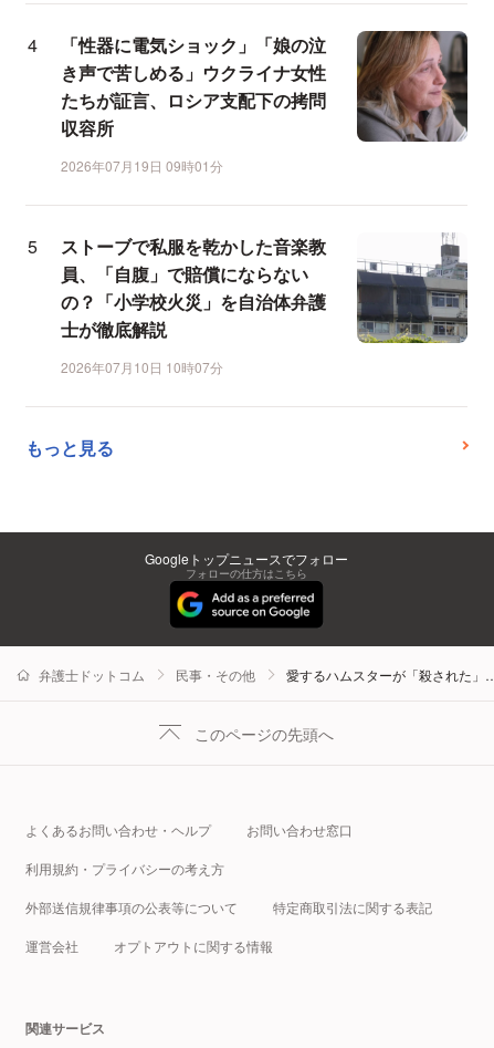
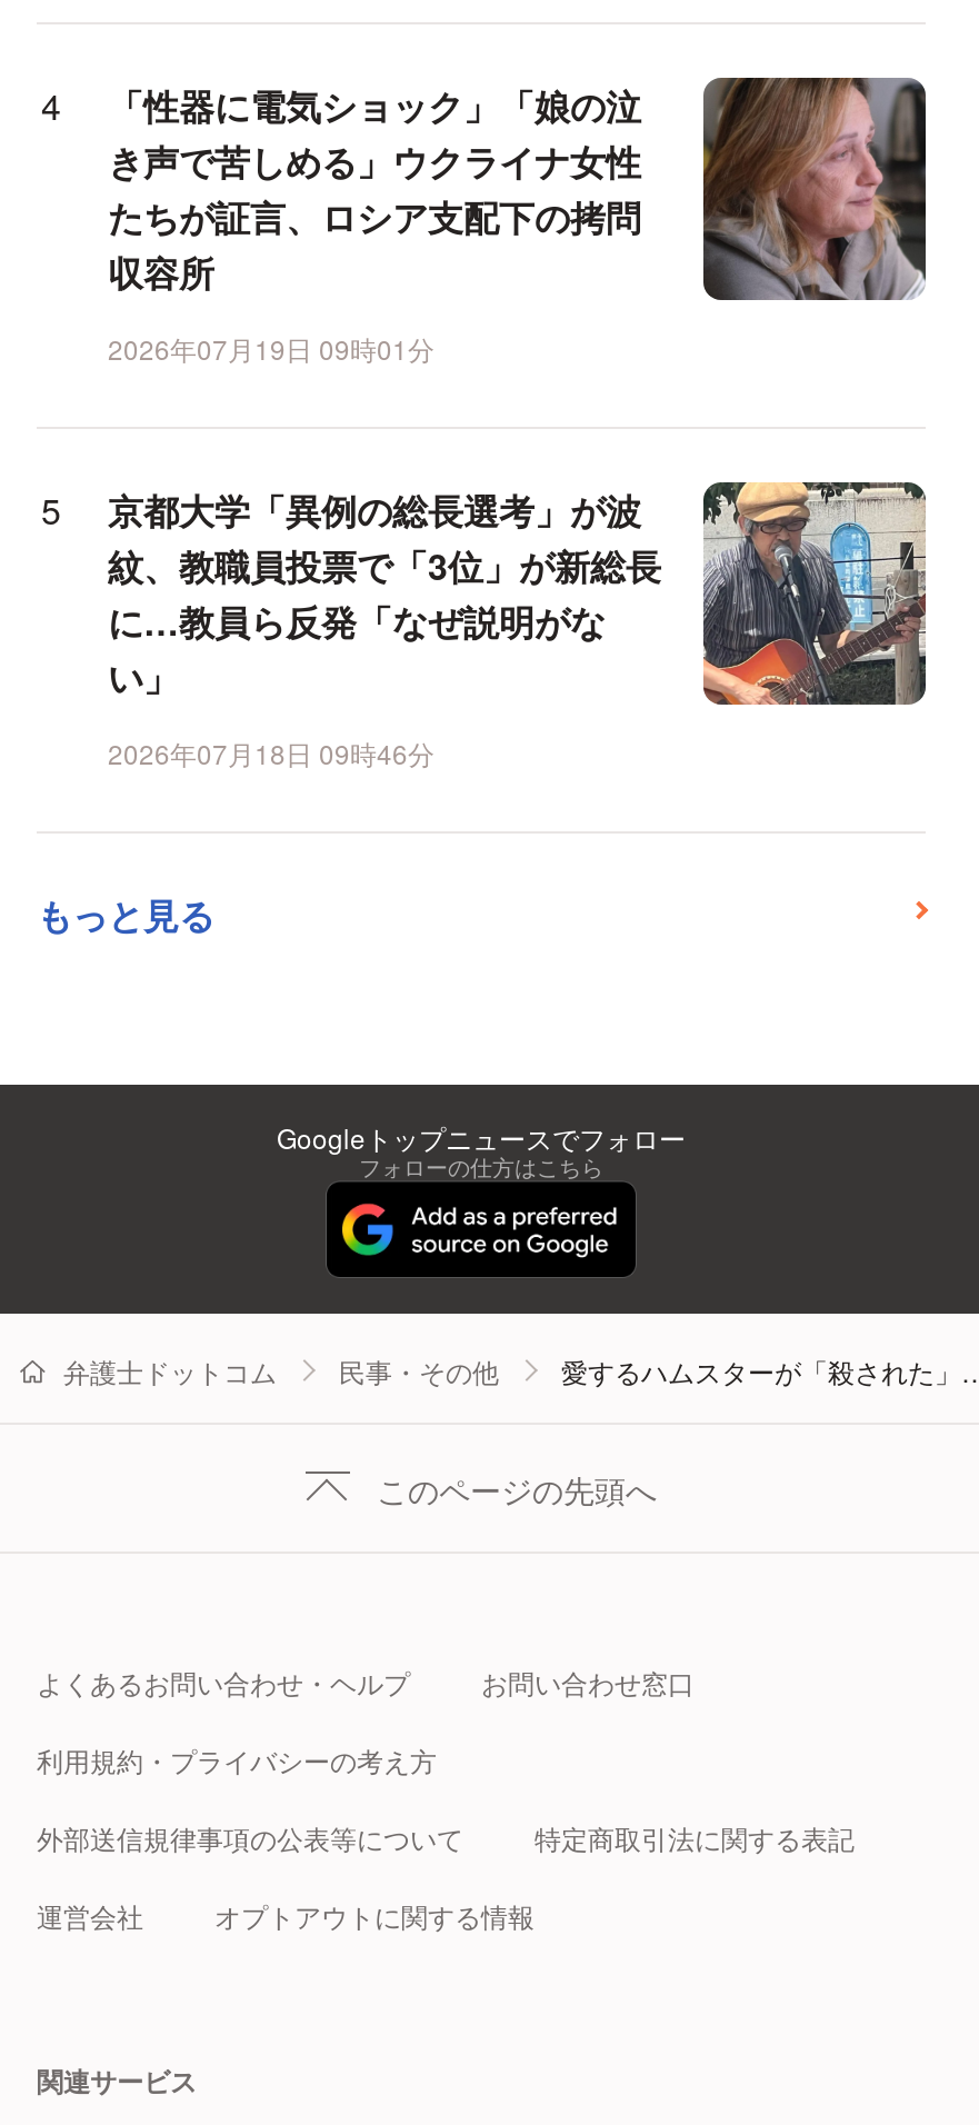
- [image]
- ストーブで私服を乾かした音楽教
- 員、「自腹」で賠償にならない
- の？「小学校火災」を自治体弁護
- 士が徹底解説
+ [image]
+ 京都大学「異例の総長選考」が波
+ 紋、教職員投票で「3位」が新総長
+ に…教員ら反発「なぜ説明がな
+ い」

- 2026年07月10日 10時07分
+ 2026年07月18日 09時46分
